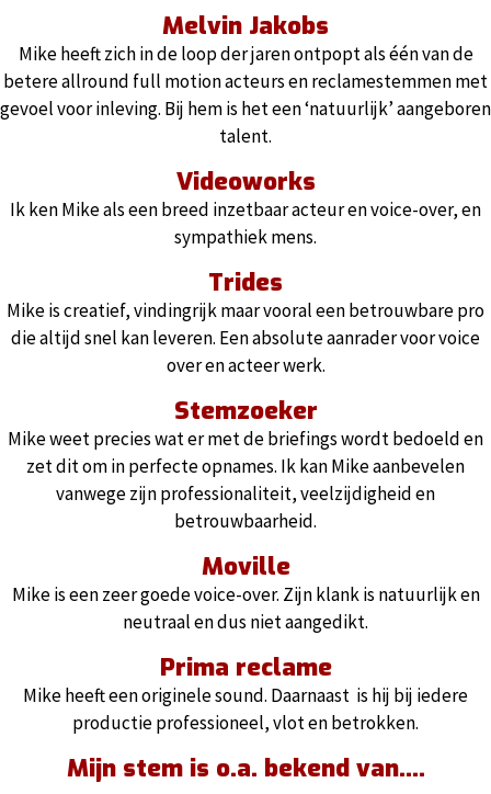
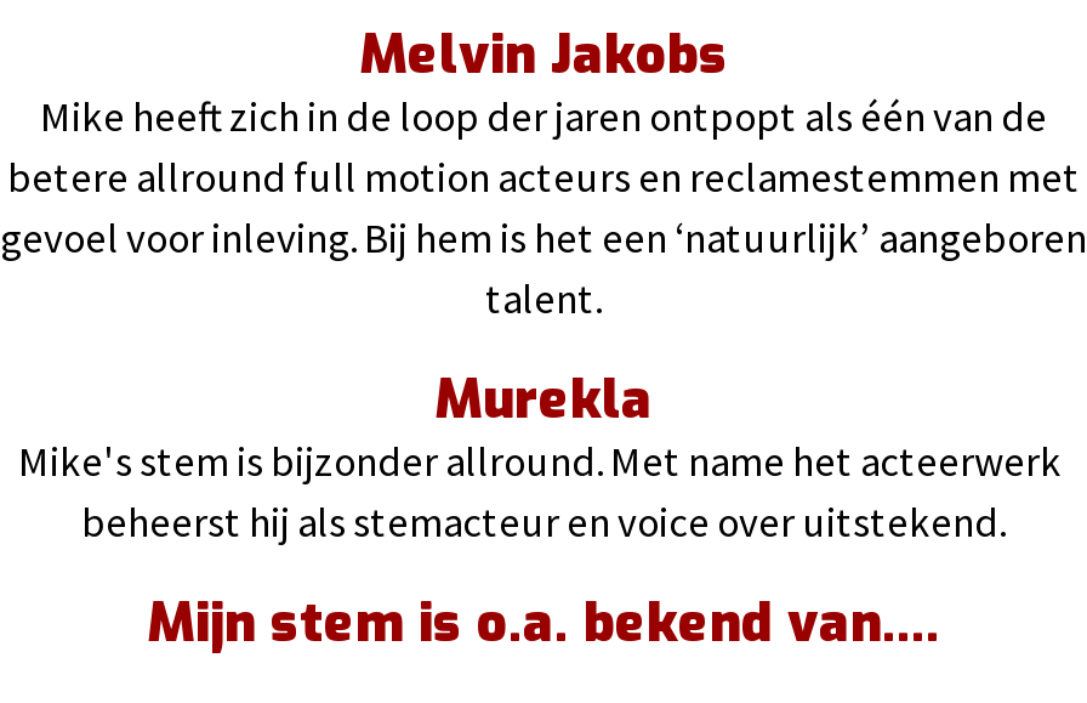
- Videoworks
- Ik ken Mike als een breed inzetbaar acteur en voice-over, en
- sympathiek mens.
- Trides
- Mike is creatief, vindingrijk maar vooral een betrouwbare pro
- die altijd snel kan leveren. Een absolute aanrader voor voice
- over en acteer werk.
- Stemzoeker
- Mike weet precies wat er met de briefings wordt bedoeld en
- zet dit om in perfecte opnames. Ik kan Mike aanbevelen
- vanwege zijn professionaliteit, veelzijdigheid en
- betrouwbaarheid.
- Moville
- Mike is een zeer goede voice-over. Zijn klank is natuurlijk en
- neutraal en dus niet aangedikt.
- Prima reclame
- Mike heeft een originele sound. Daarnaast is hij bij iedere
- productie professioneel, vlot en betrokken.
+ Murekla
+ Mike's stem is bijzonder allround. Met name het acteerwerk
+ beheerst hij als stemacteur en voice over uitstekend.
